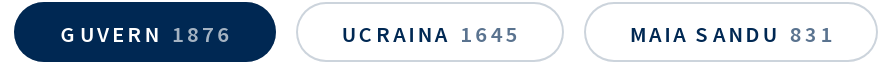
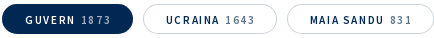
- GUVERN 1876
+ GUVERN 1873

- UCRAINA 1645
+ UCRAINA 1643
